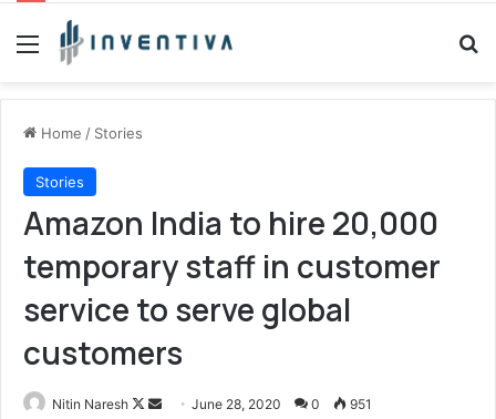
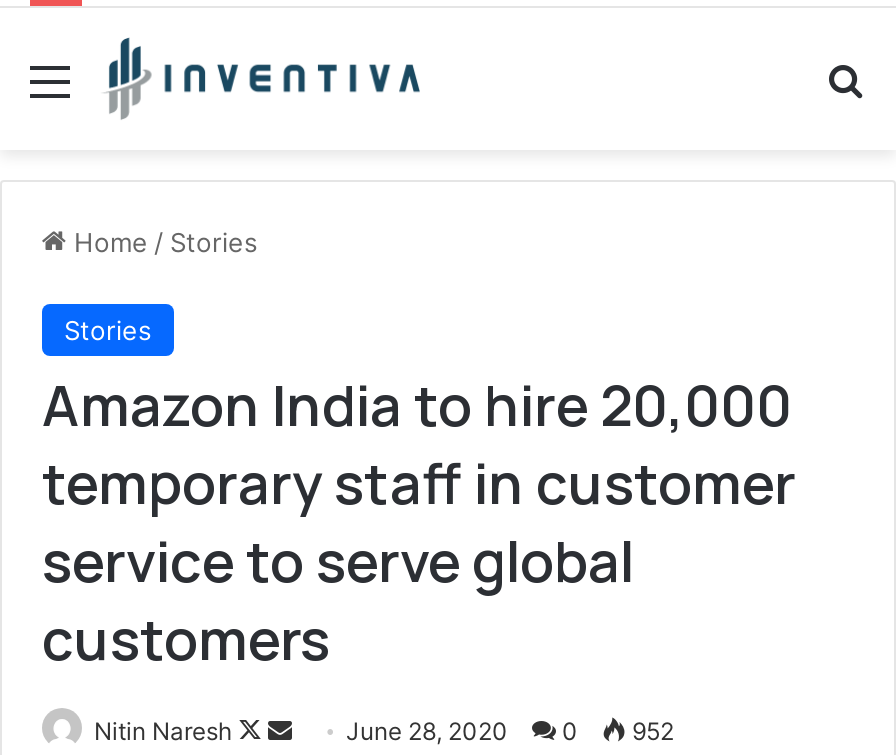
- 951
+ 952
